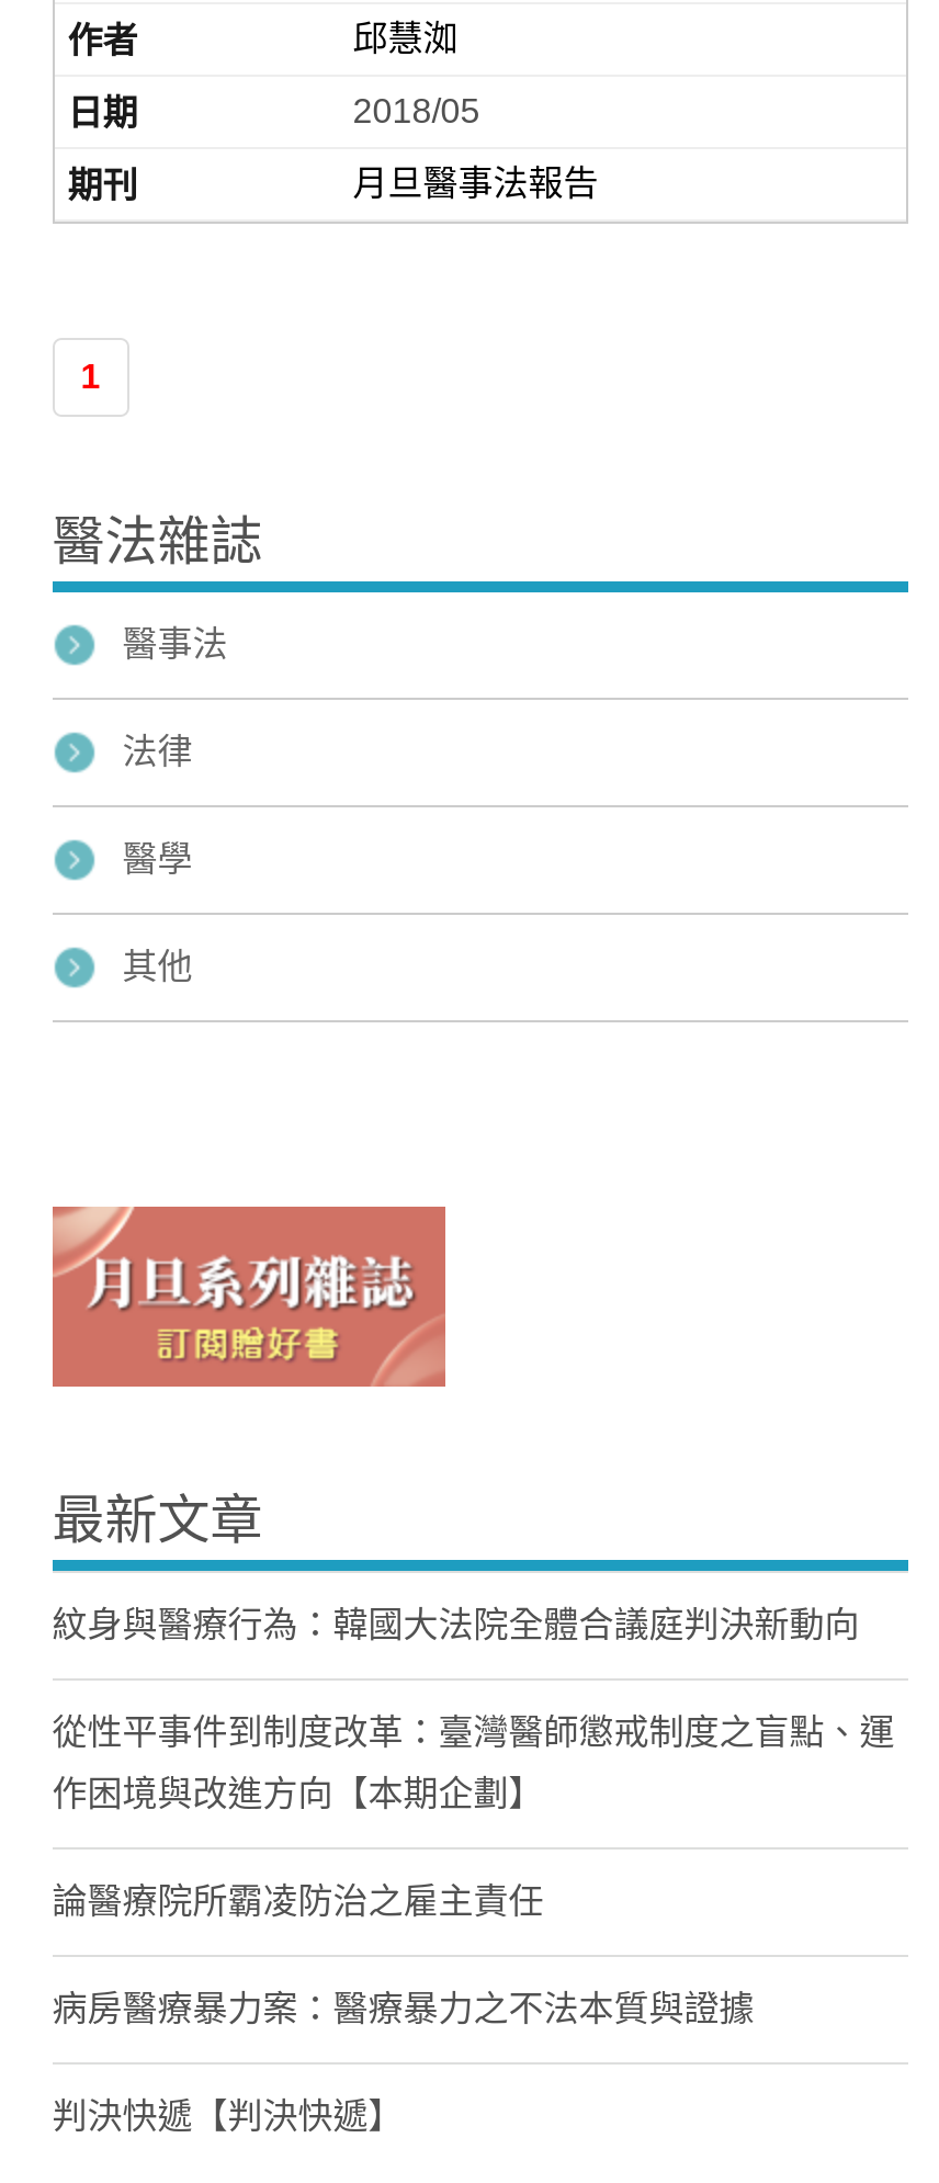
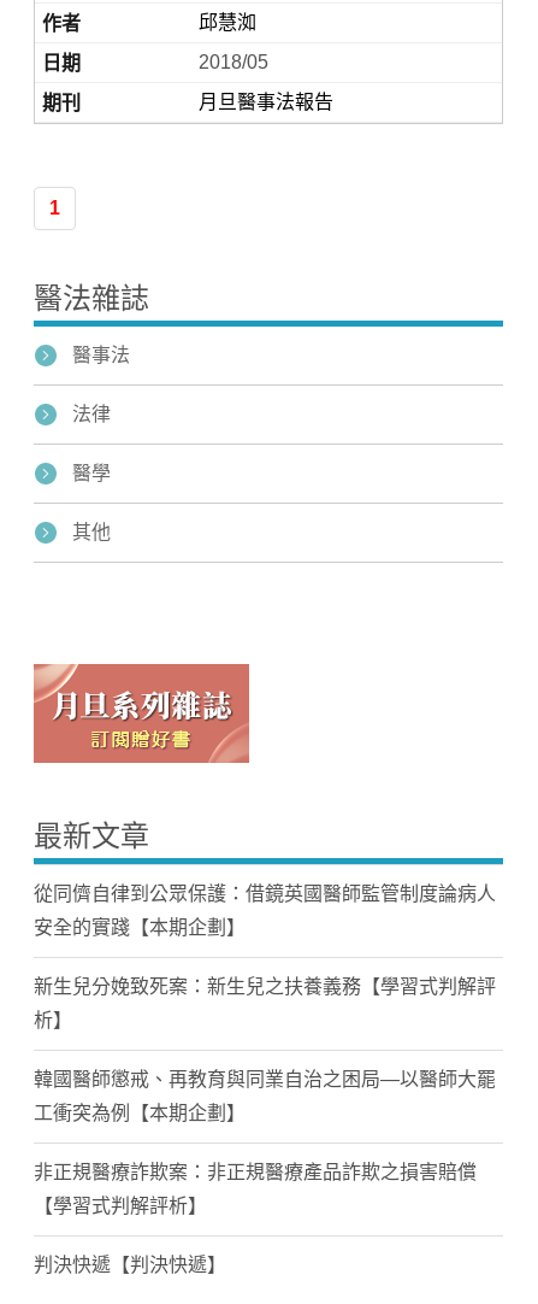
- 紋身與醫療行為：韓國大法院全體合議庭判決新動向
- 從性平事件到制度改革：臺灣醫師懲戒制度之盲點、運
- 作困境與改進方向【本期企劃】
- 論醫療院所霸凌防治之雇主責任
- 病房醫療暴力案：醫療暴力之不法本質與證據
+ 從同儕自律到公眾保護：借鏡英國醫師監管制度論病人
+ 安全的實踐【本期企劃】
+ 新生兒分娩致死案：新生兒之扶養義務【學習式判解評
+ 析】
+ 韓國醫師懲戒、再教育與同業自治之困局—以醫師大罷
+ 工衝突為例【本期企劃】
+ 非正規醫療詐欺案：非正規醫療產品詐欺之損害賠償
+ 【學習式判解評析】
